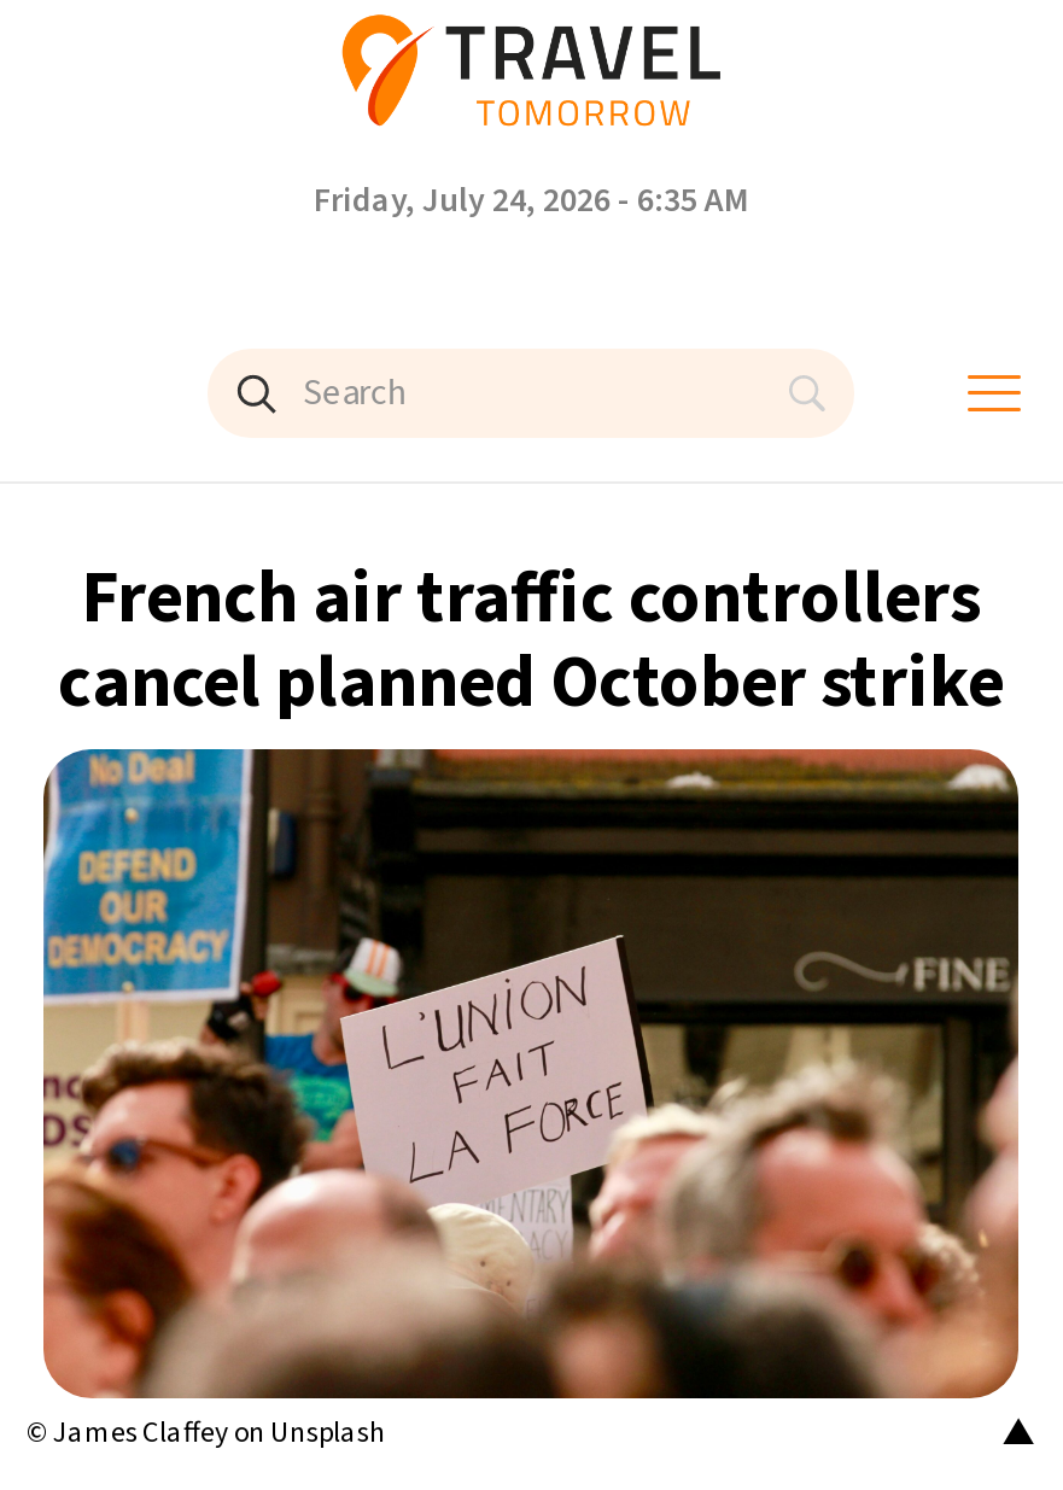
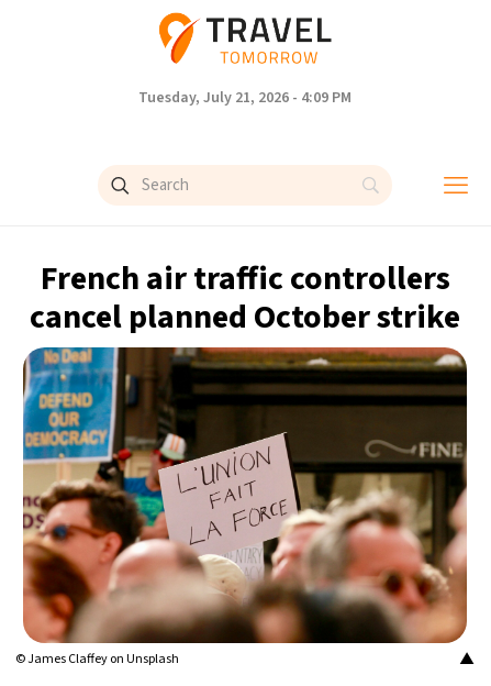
- Friday, July 24, 2026 - 6:35 AM
+ Tuesday, July 21, 2026 - 4:09 PM
